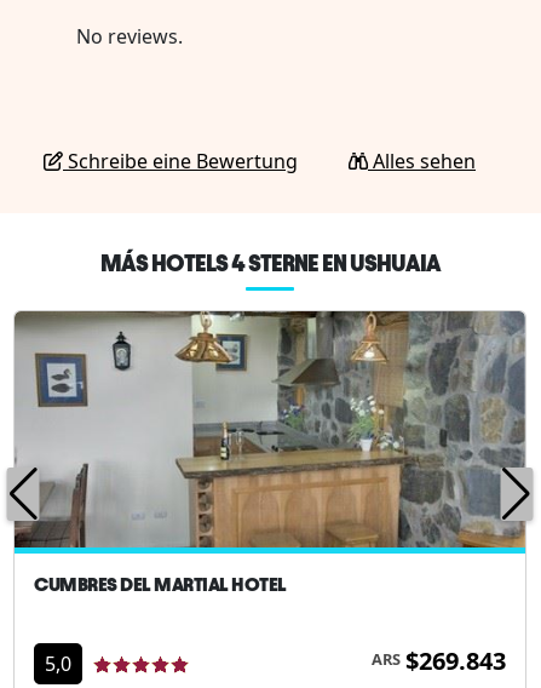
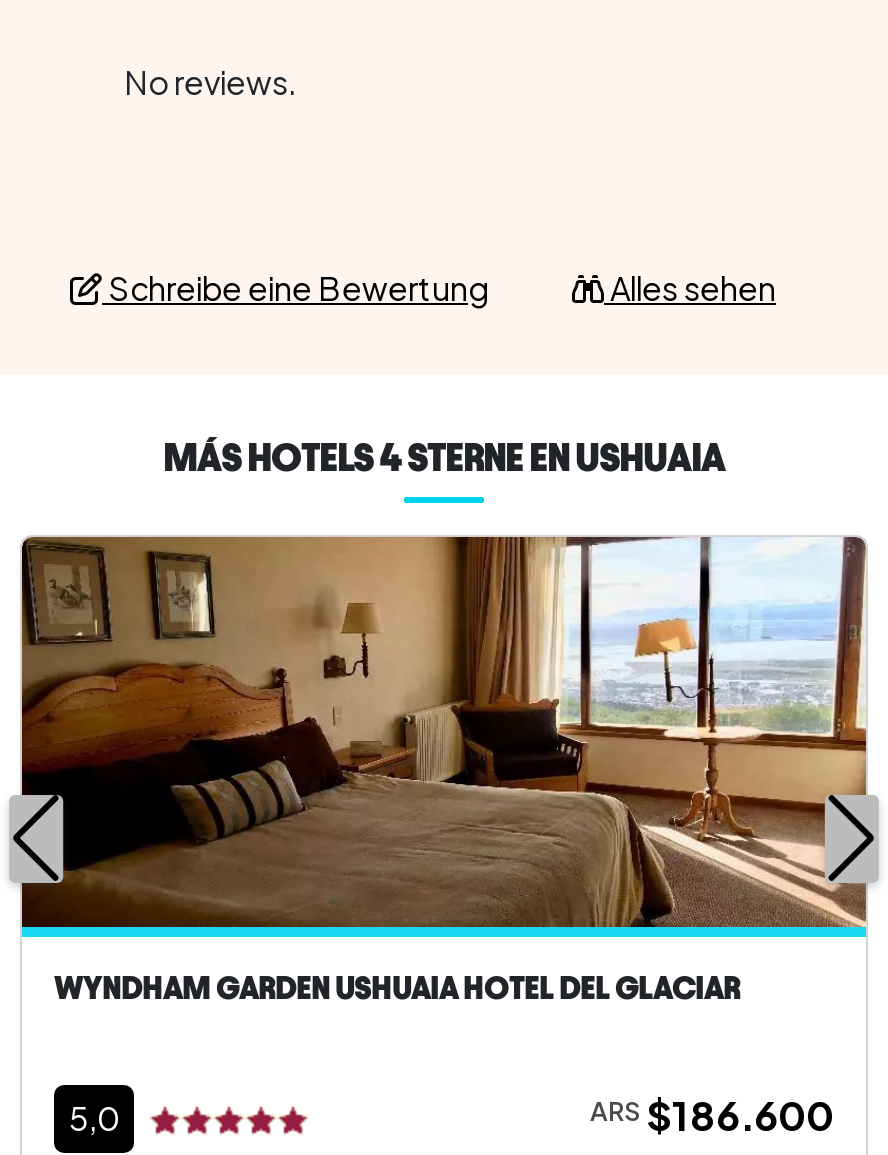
- [image]
- CUMBRES DEL MARTIAL HOTEL
+ [image]
+ WYNDHAM GARDEN USHUAIA HOTEL DEL GLACIAR

- ARS $269.843
+ ARS $186.600
